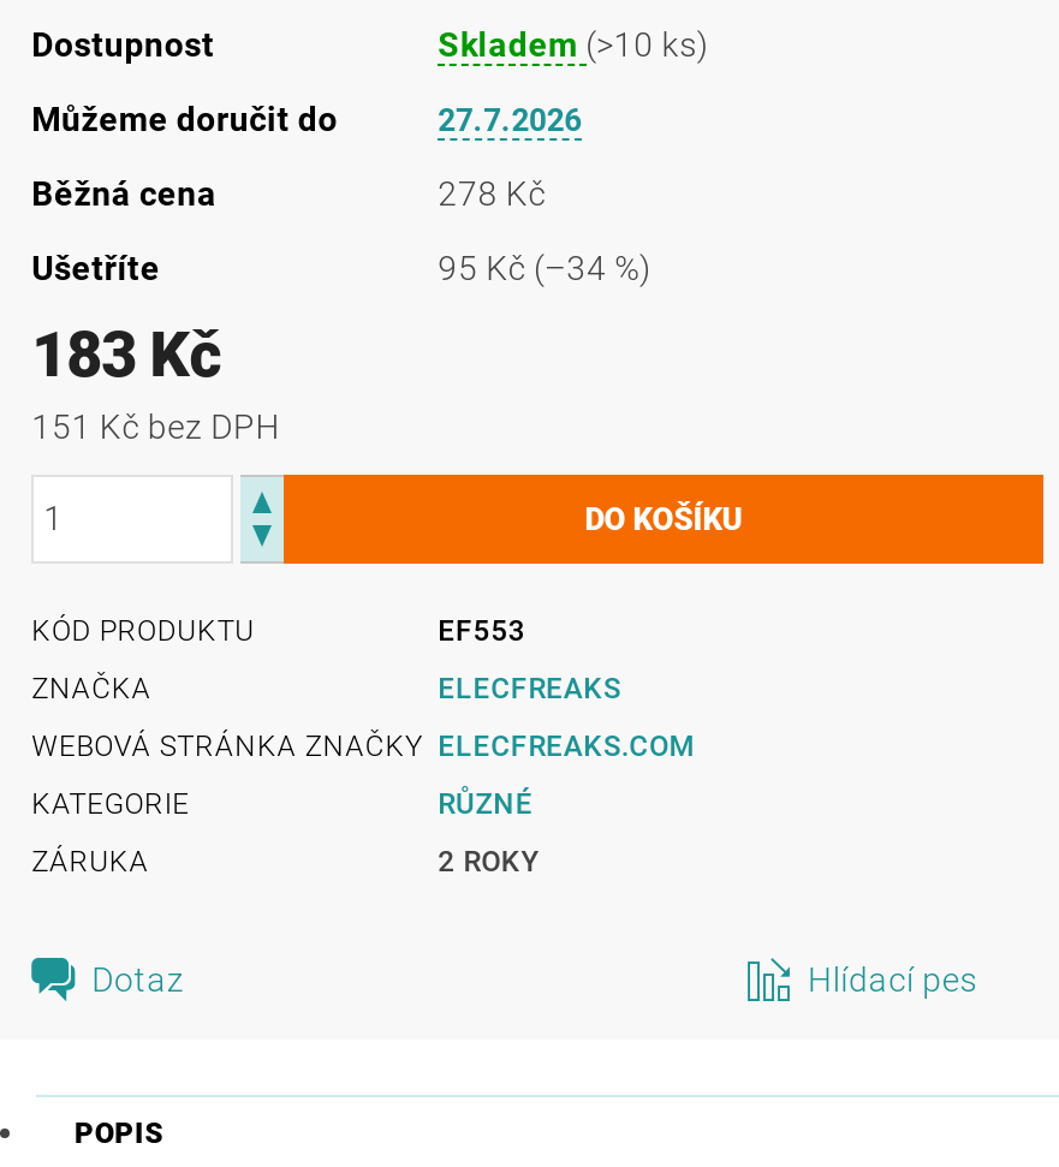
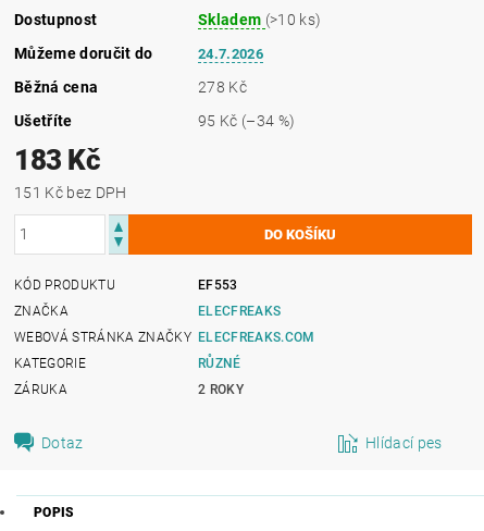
- 27.7.2026
+ 24.7.2026
